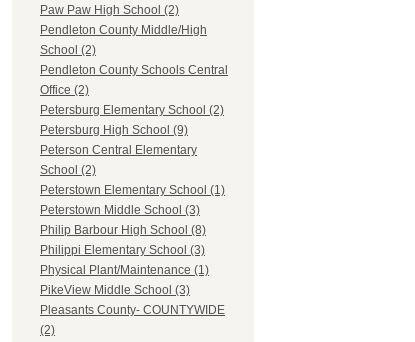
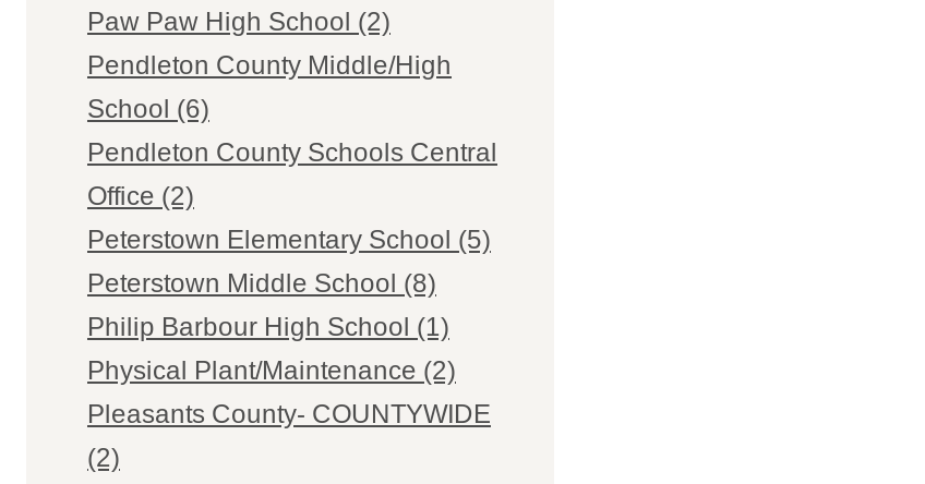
- School (2)
+ School (6)

- Petersburg Elementary School (2)
- Petersburg High School (9)
- Peterson Central Elementary
- School (2)
- Peterstown Elementary School (1)
- Peterstown Middle School (3)
- Philip Barbour High School (8)
- Philippi Elementary School (3)
- Physical Plant/Maintenance (1)
- PikeView Middle School (3)
+ Peterstown Elementary School (5)
+ Peterstown Middle School (8)
+ Philip Barbour High School (1)
+ Physical Plant/Maintenance (2)
